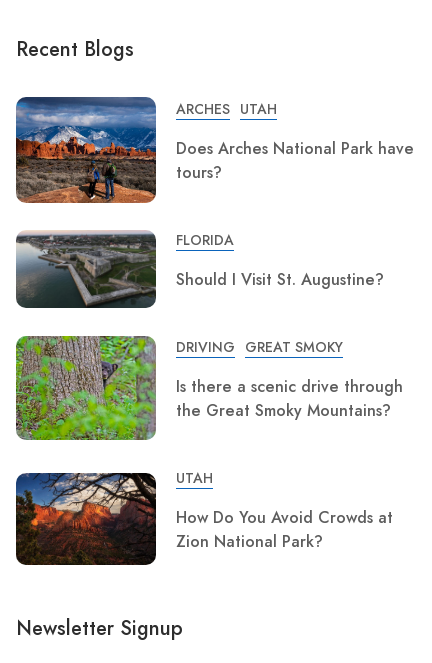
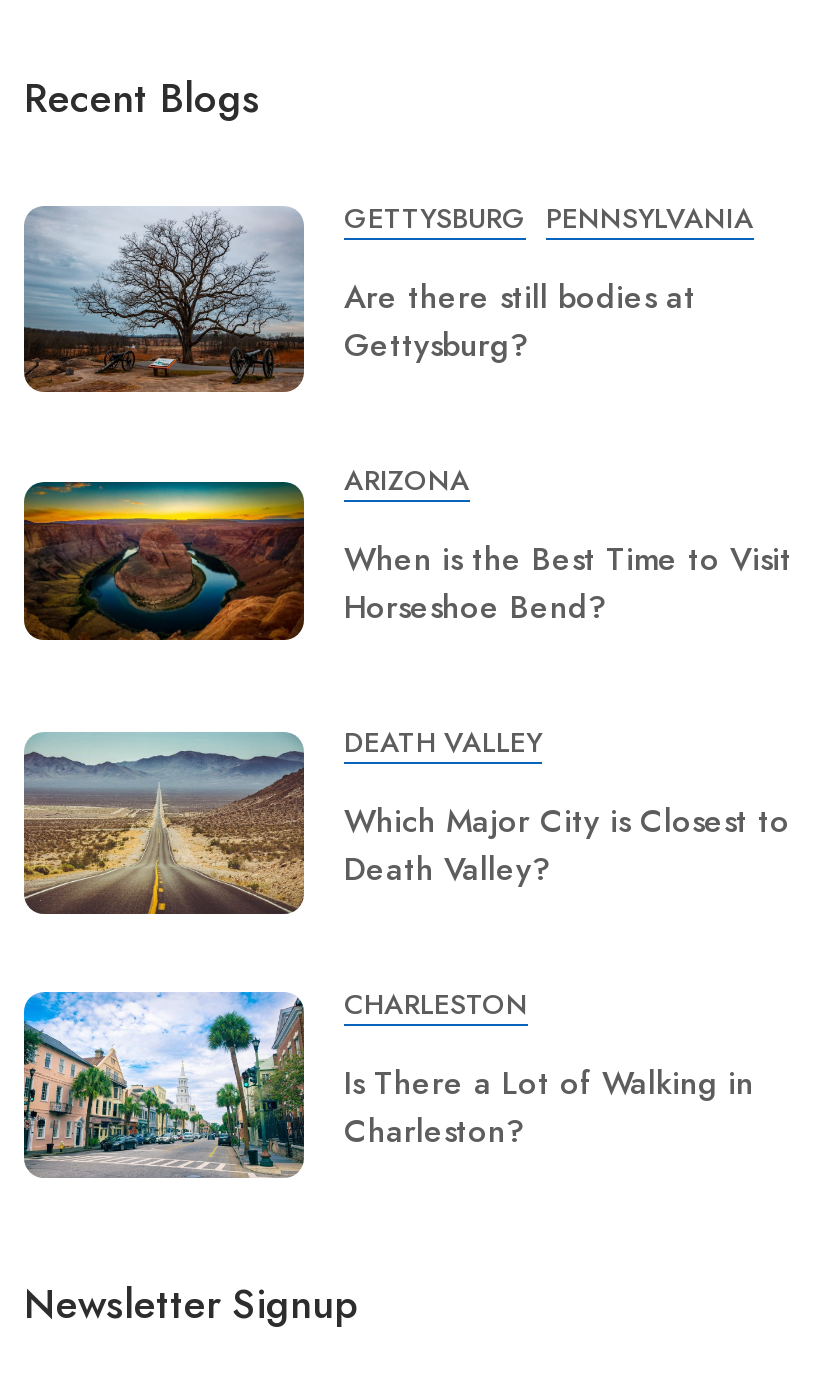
- [image]
- ARCHES UTAH
+ [image]
+ GETTYSBURG PENNSYLVANIA

- Does Arches National Park have
- tours?
+ Are there still bodies at
+ Gettysburg?

- [image]
- FLORIDA
+ [image]
+ ARIZONA

- Should I Visit St. Augustine?
+ When is the Best Time to Visit
+ Horseshoe Bend?

- [image]
- DRIVING GREAT SMOKY
+ [image]
+ DEATH VALLEY

- Is there a scenic drive through
- the Great Smoky Mountains?
+ Which Major City is Closest to
+ Death Valley?

- [image]
- UTAH
+ [image]
+ CHARLESTON

- How Do You Avoid Crowds at
- Zion National Park?
+ Is There a Lot of Walking in
+ Charleston?
